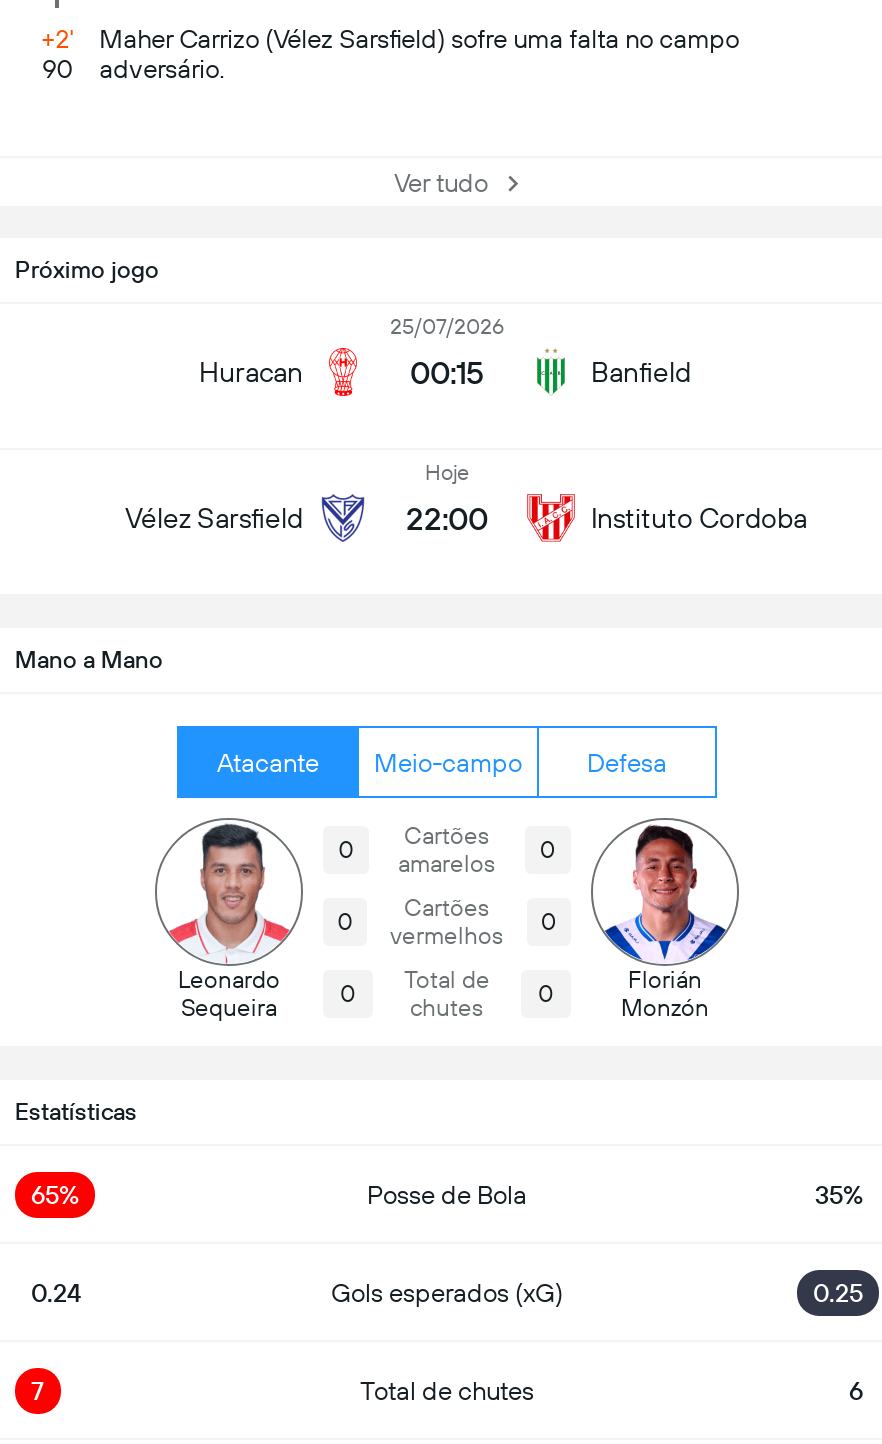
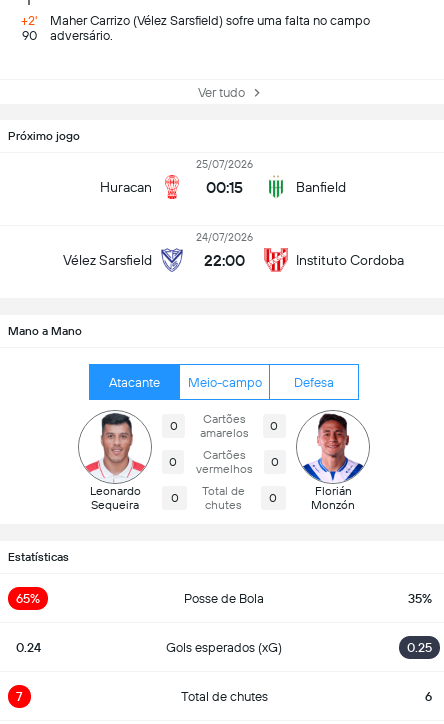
- Hoje
+ 24/07/2026
